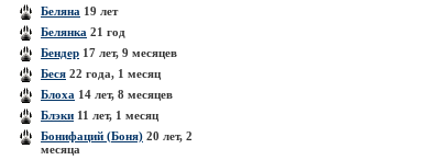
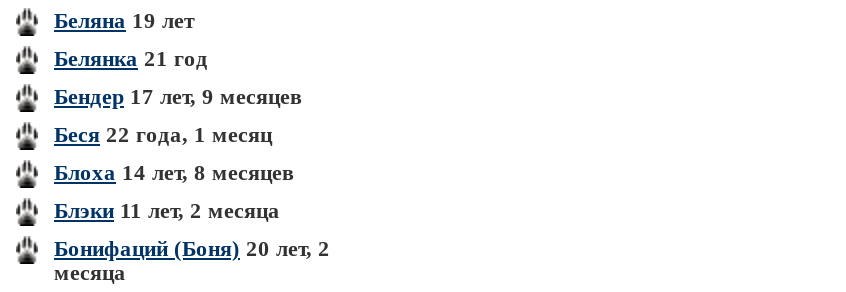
- Блэки 11 лет, 1 месяц
+ Блэки 11 лет, 2 месяца
